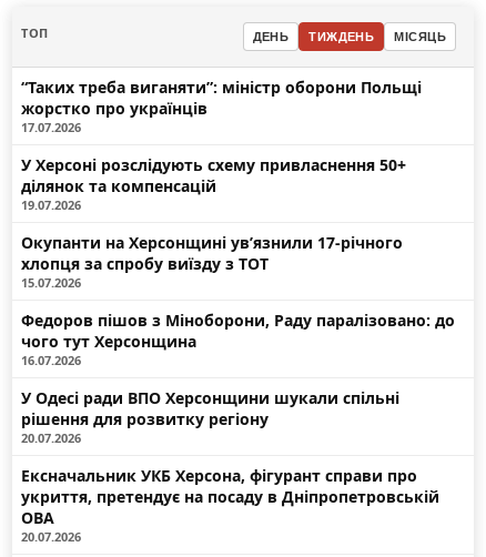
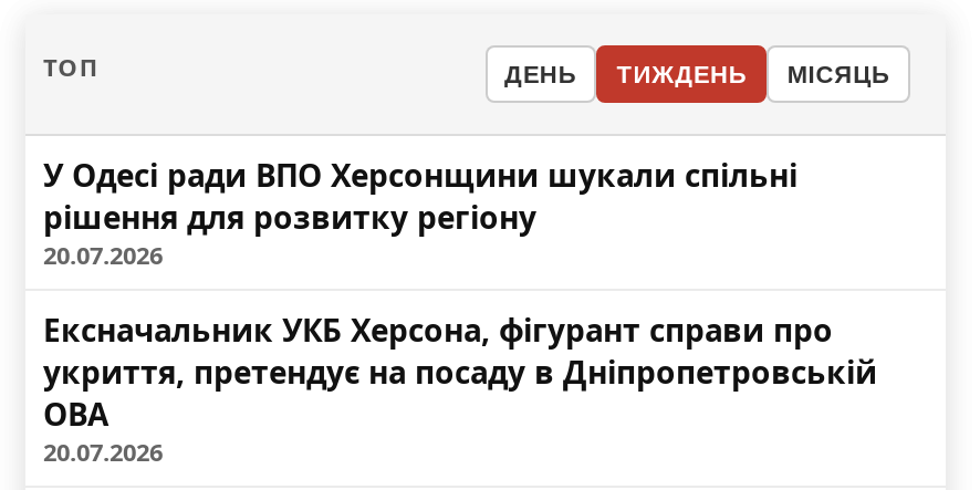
- “Таких треба виганяти”: міністр оборони Польщі
- жорстко про українців
- 17.07.2026
- У Херсоні розслідують схему привласнення 50+
- ділянок та компенсацій
- 19.07.2026
- Окупанти на Херсонщині ув’язнили 17-річного
- хлопця за спробу виїзду з ТОТ
- 15.07.2026
- Федоров пішов з Міноборони, Раду паралізовано: до
- чого тут Херсонщина
- 16.07.2026
